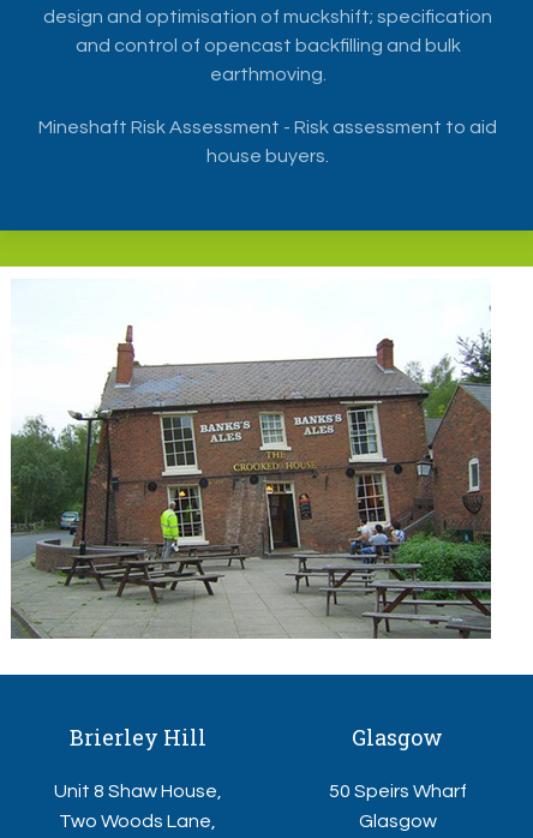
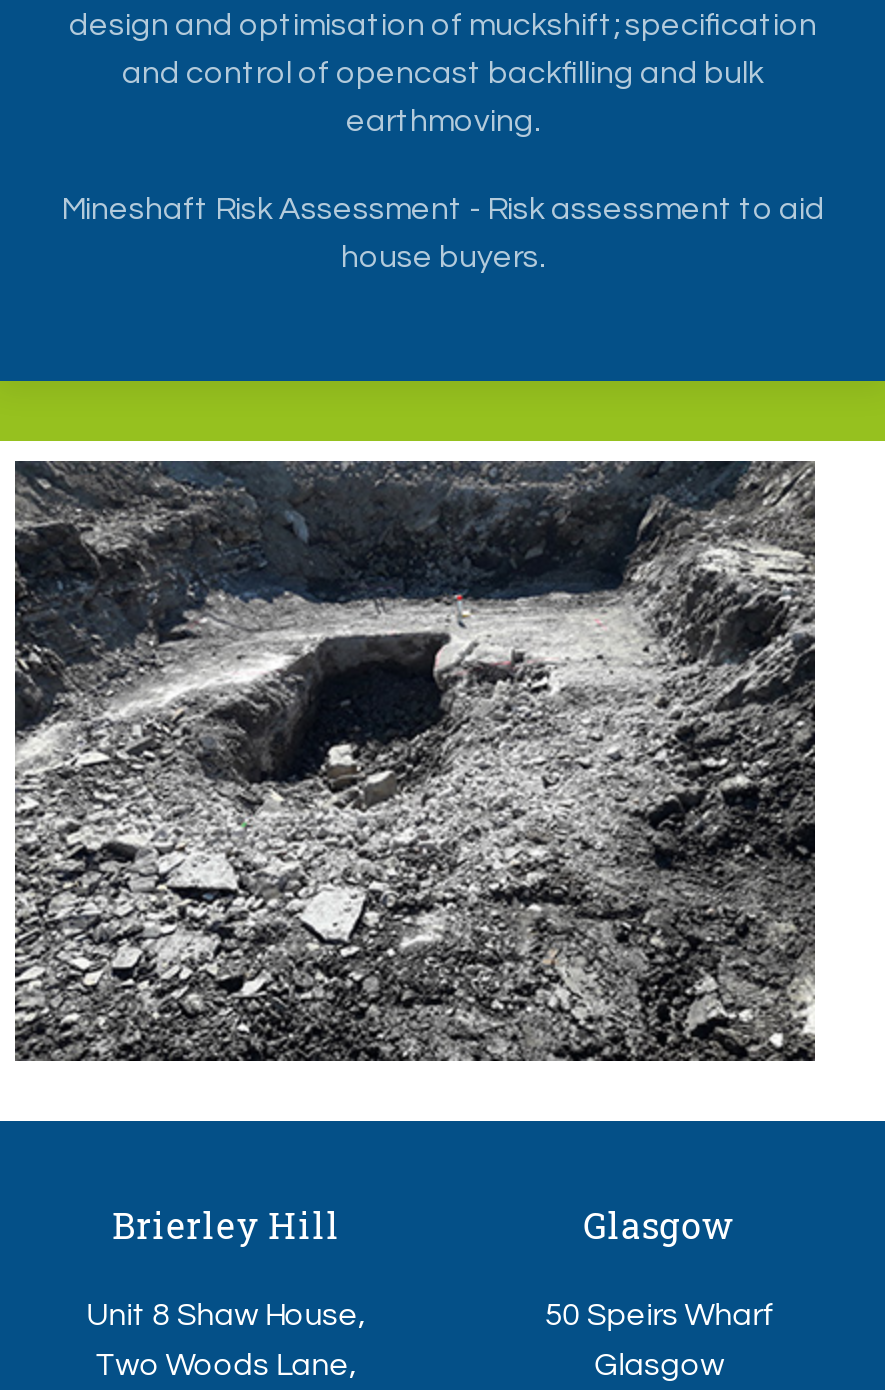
- [image]
+ [image]
